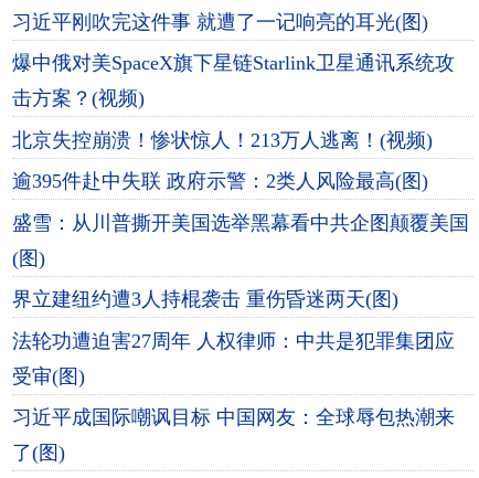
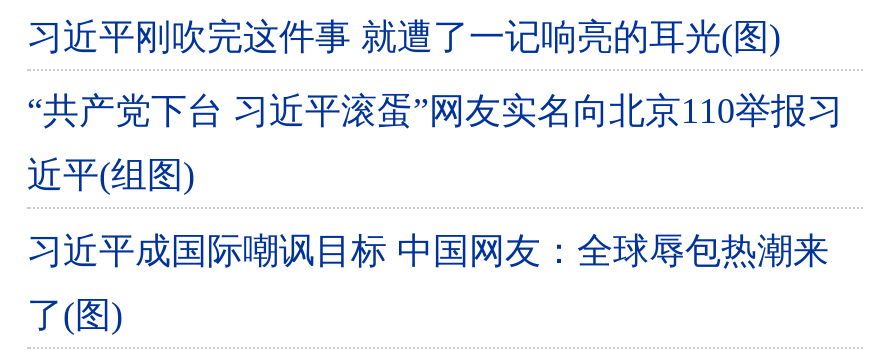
- 爆中俄对美SpaceX旗下星链Starlink卫星通讯系统攻
- 击方案？(视频)
- 北京失控崩溃！惨状惊人！213万人逃离！(视频)
- 逾395件赴中失联 政府示警：2类人风险最高(图)
- 盛雪：从川普撕开美国选举黑幕看中共企图颠覆美国
- (图)
- 界立建纽约遭3人持棍袭击 重伤昏迷两天(图)
- 法轮功遭迫害27周年 人权律师：中共是犯罪集团应
- 受审(图)
+ “共产党下台 习近平滚蛋”网友实名向北京110举报习
+ 近平(组图)
